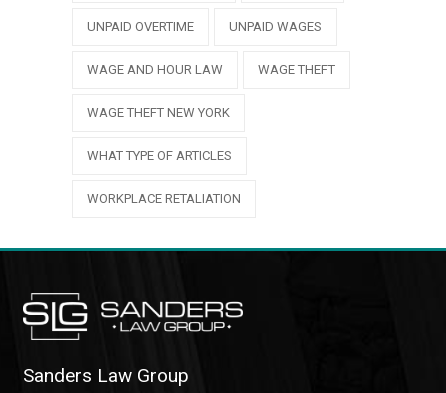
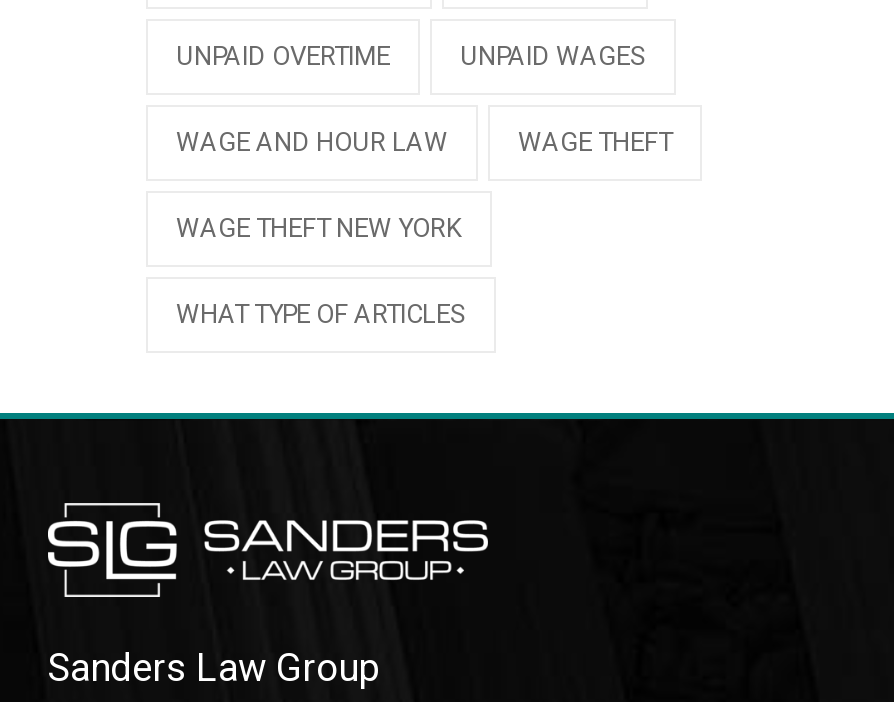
- WORKPLACE RETALIATION
